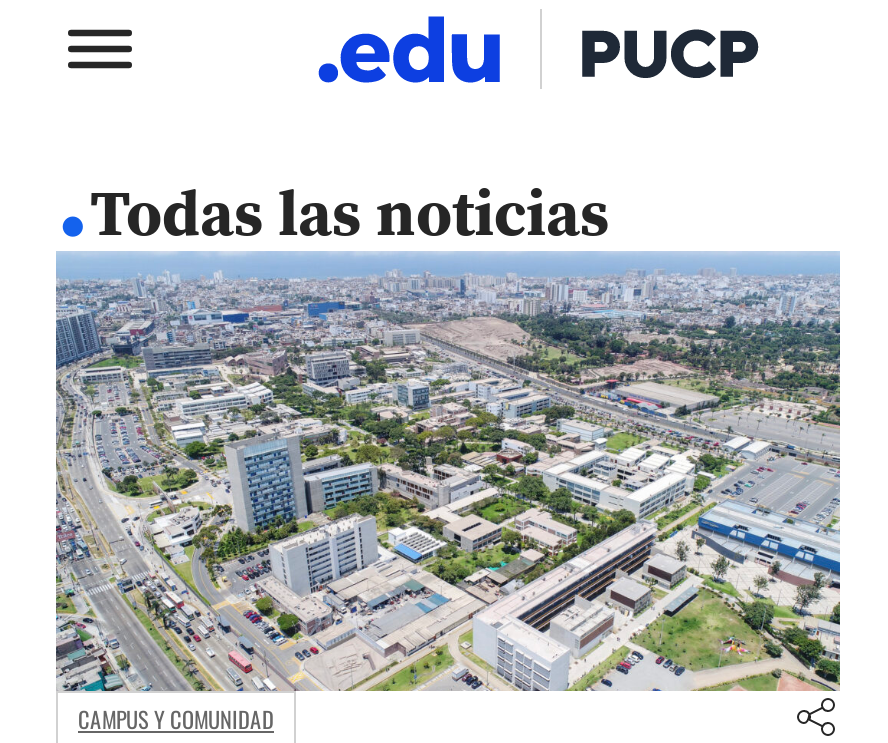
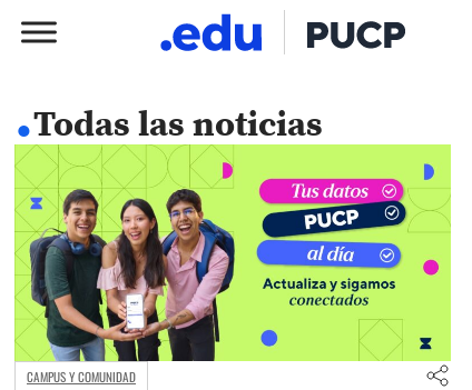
- [image]
+ [image]
